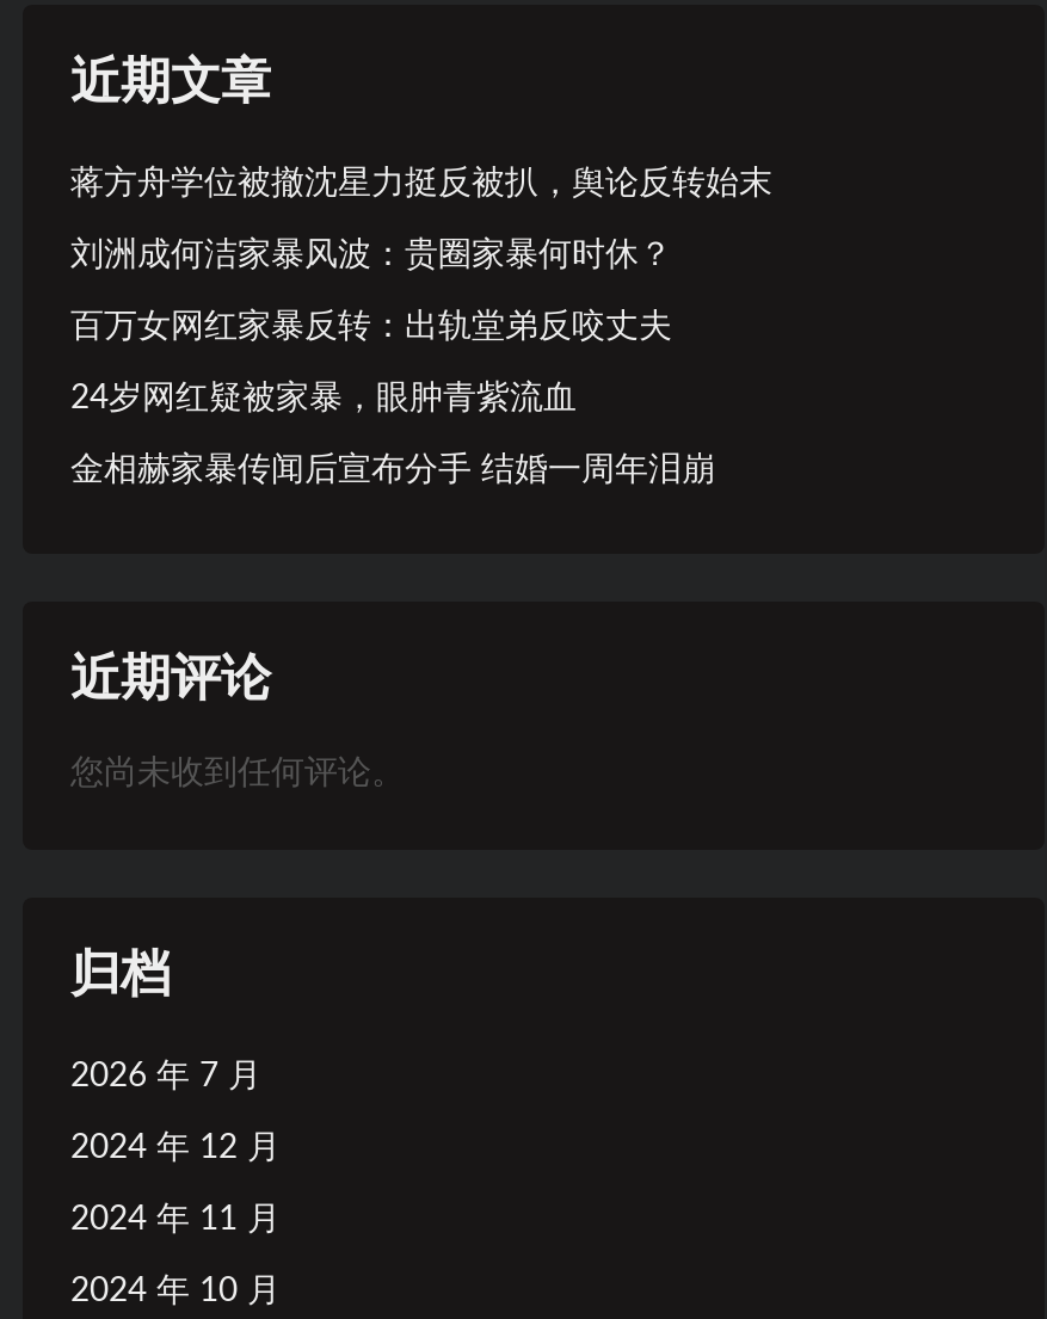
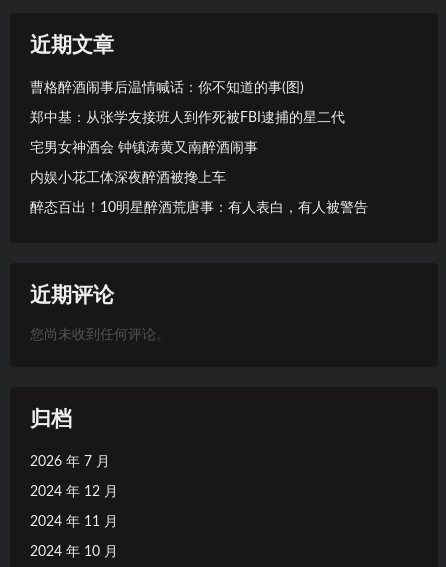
- 蒋方舟学位被撤沈星力挺反被扒，舆论反转始末
+ 曹格醉酒闹事后温情喊话：你不知道的事(图)

- 刘洲成何洁家暴风波：贵圈家暴何时休？
+ 郑中基：从张学友接班人到作死被FBI逮捕的星二代

- 百万女网红家暴反转：出轨堂弟反咬丈夫
+ 宅男女神酒会 钟镇涛黄又南醉酒闹事

- 24岁网红疑被家暴，眼肿青紫流血
+ 内娱小花工体深夜醉酒被搀上车

- 金相赫家暴传闻后宣布分手 结婚一周年泪崩
+ 醉态百出！10明星醉酒荒唐事：有人表白，有人被警告
